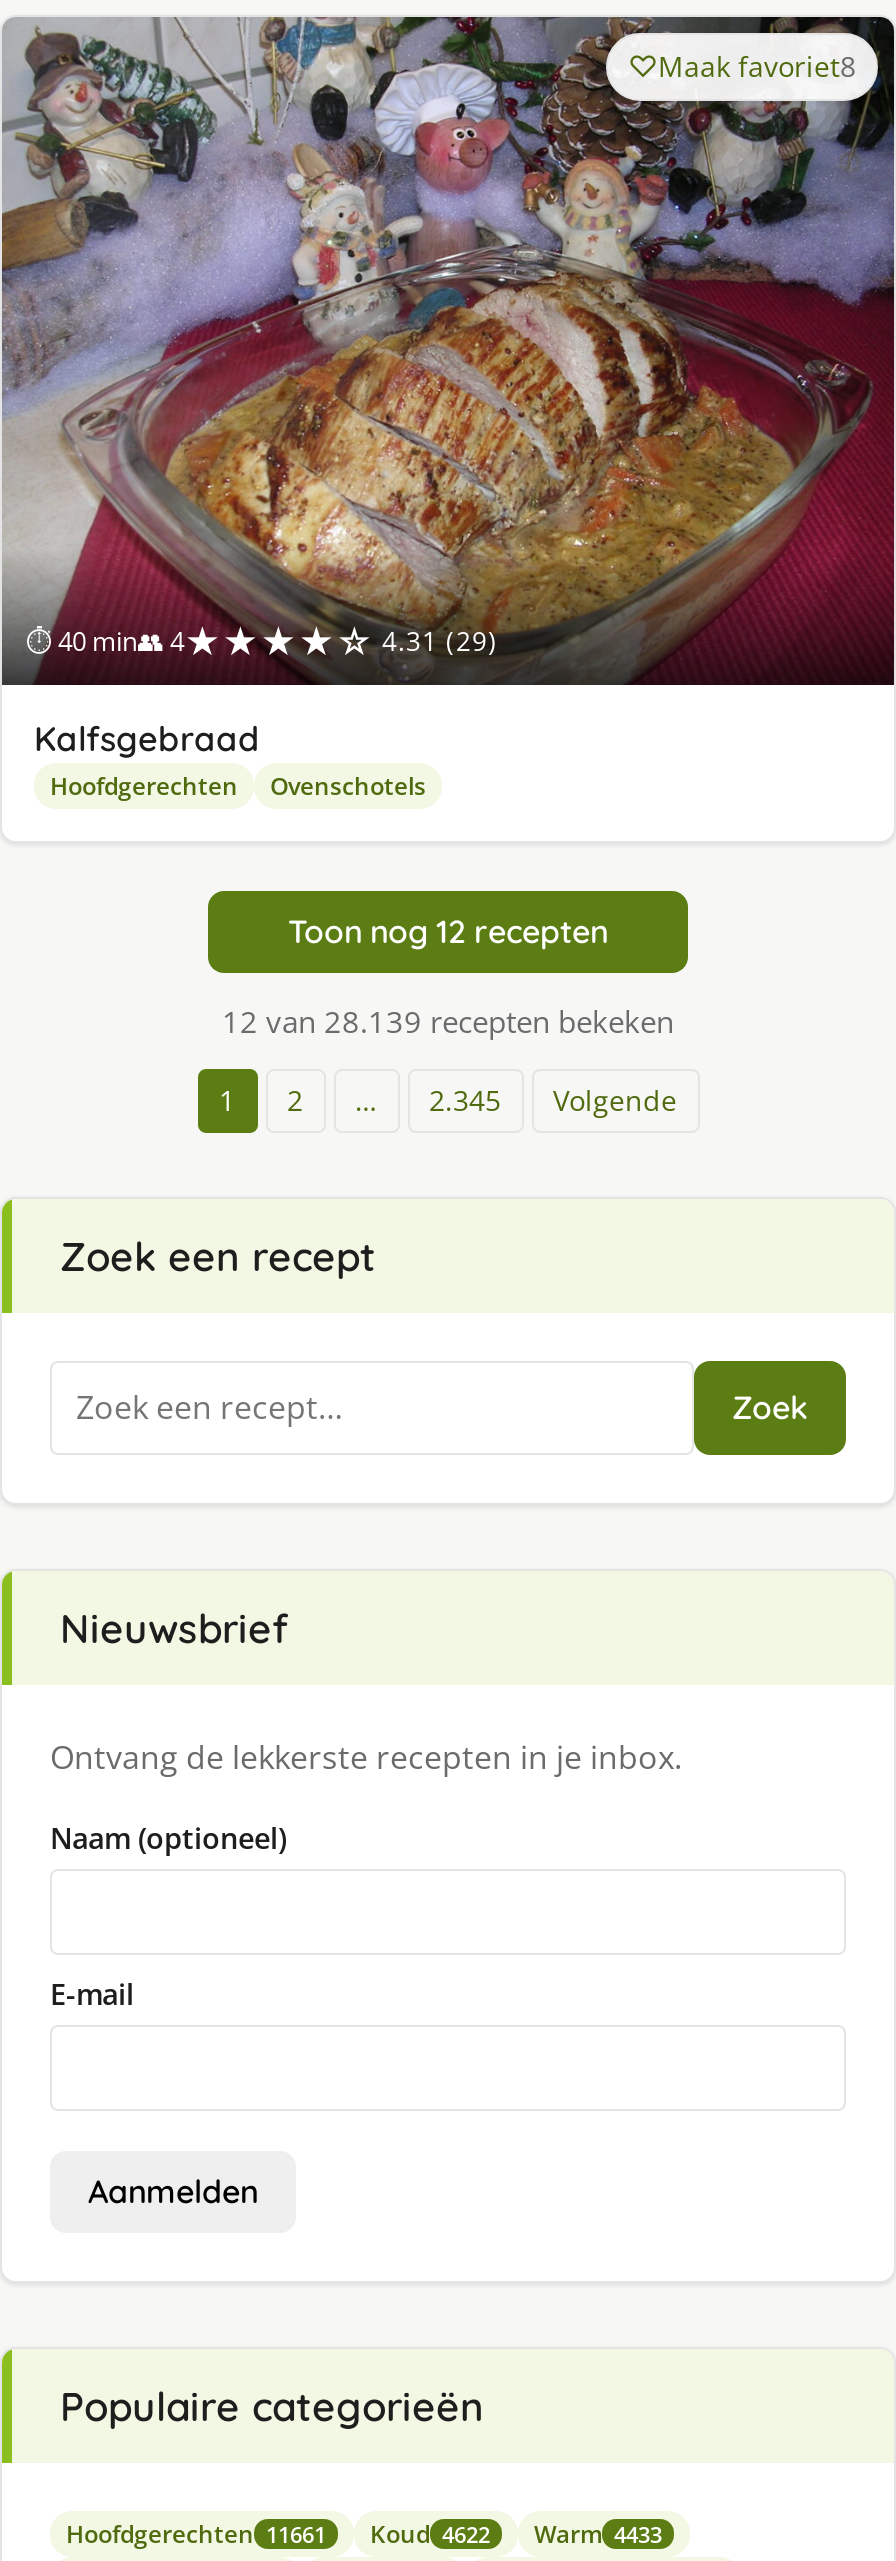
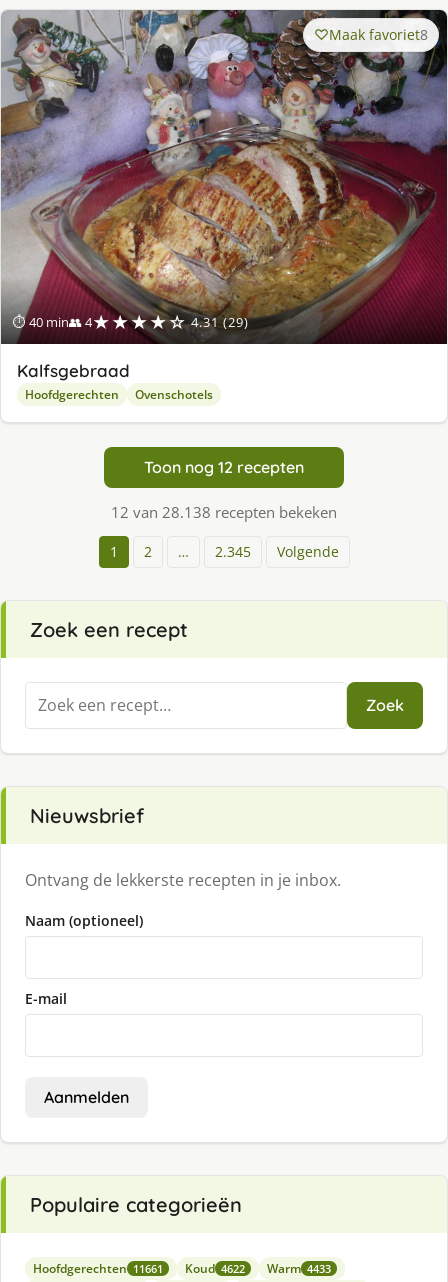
- 12 van 28.139 recepten bekeken
+ 12 van 28.138 recepten bekeken
